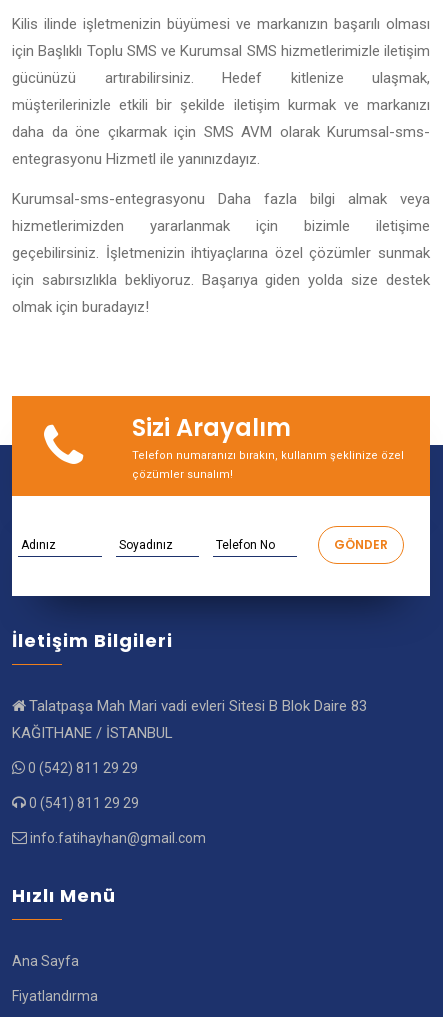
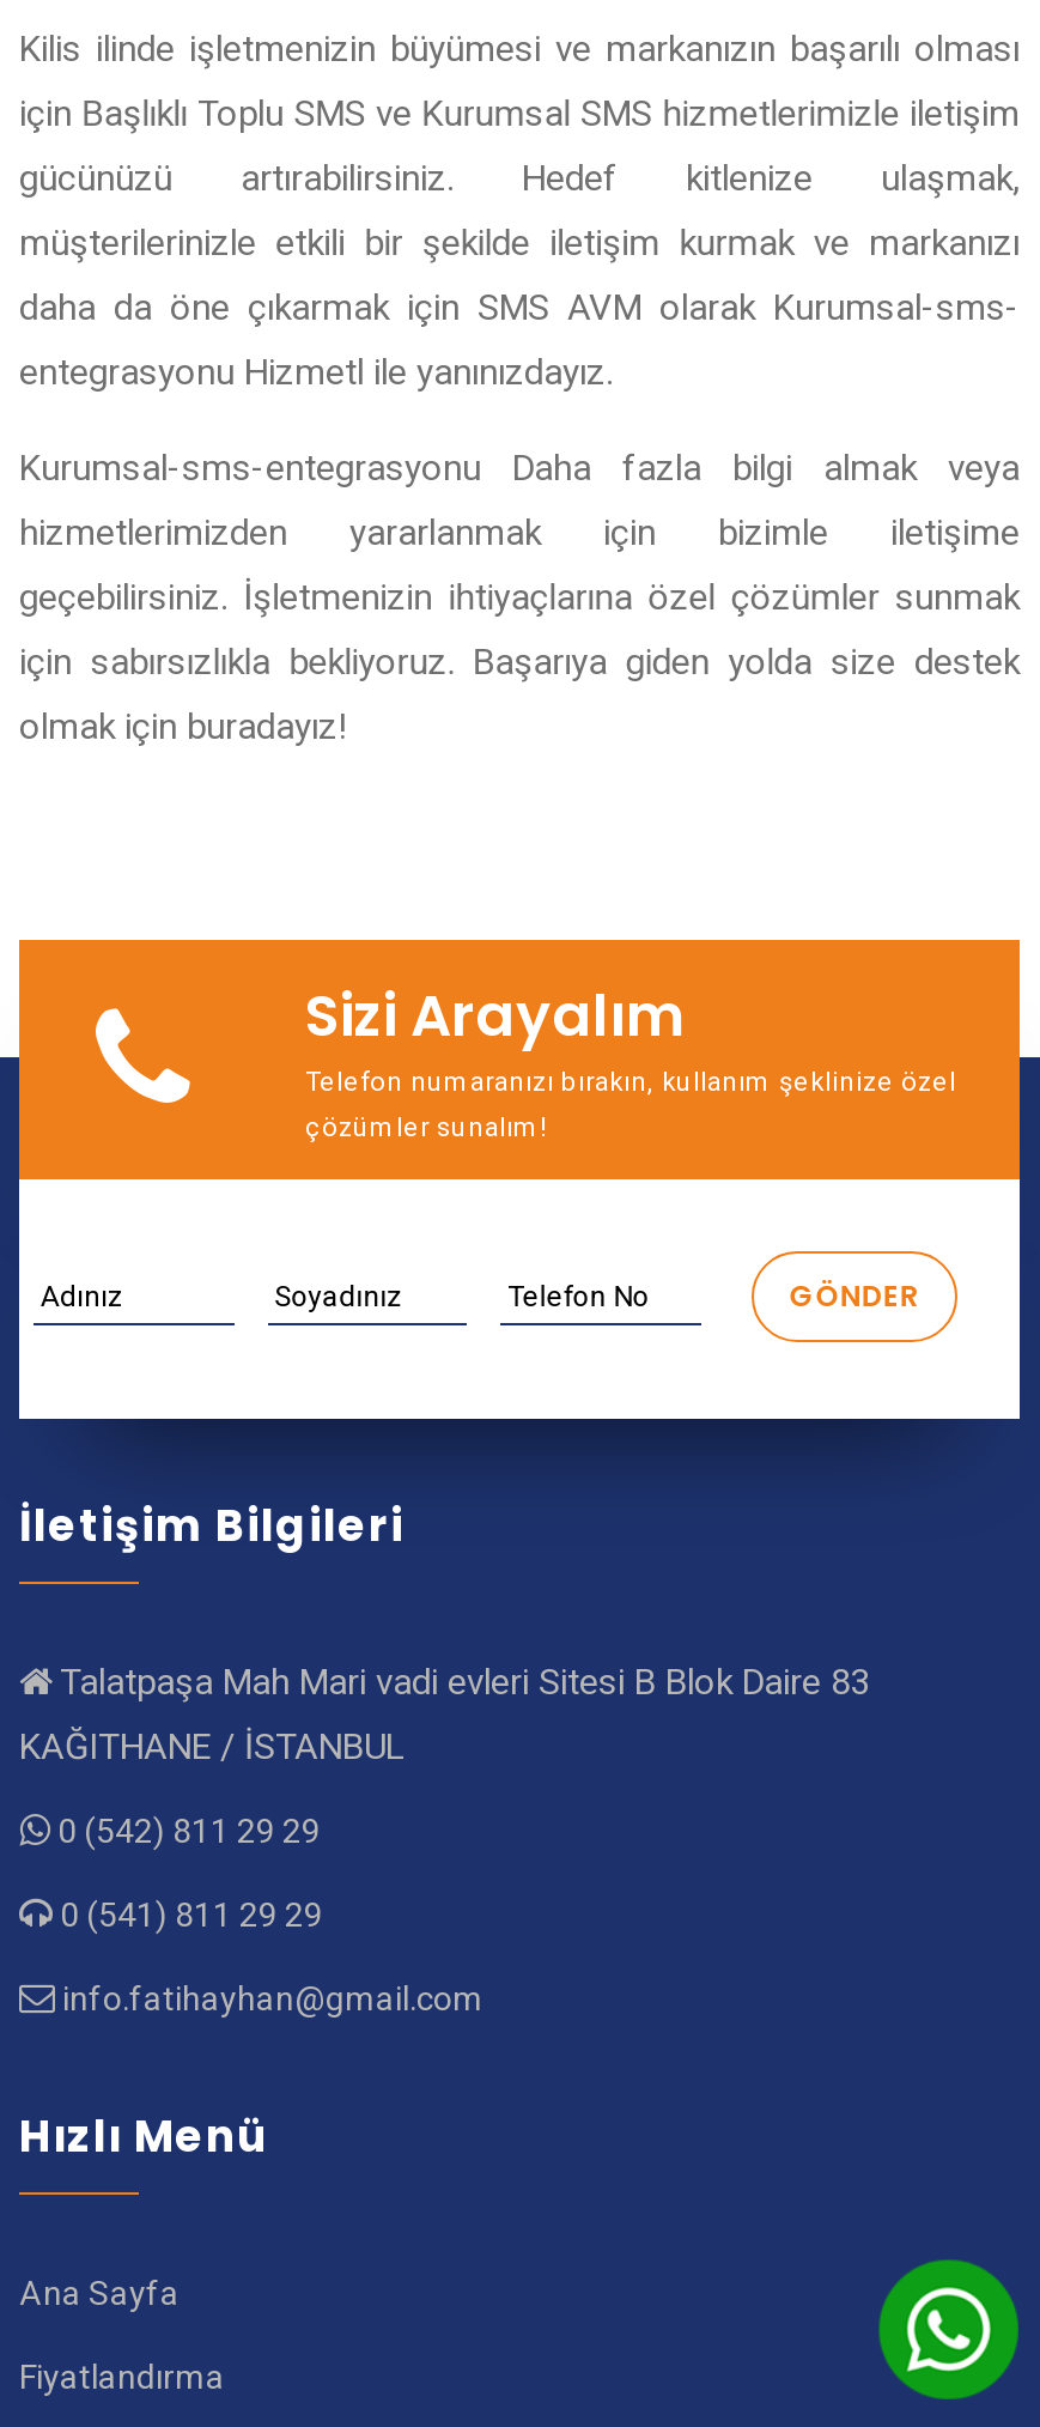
+ [image]
